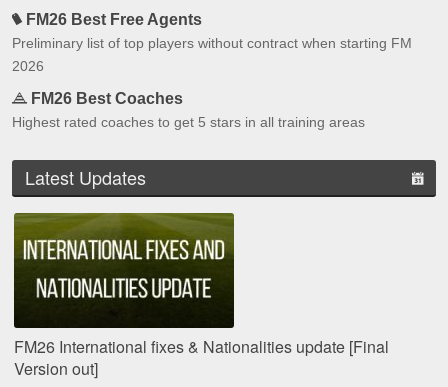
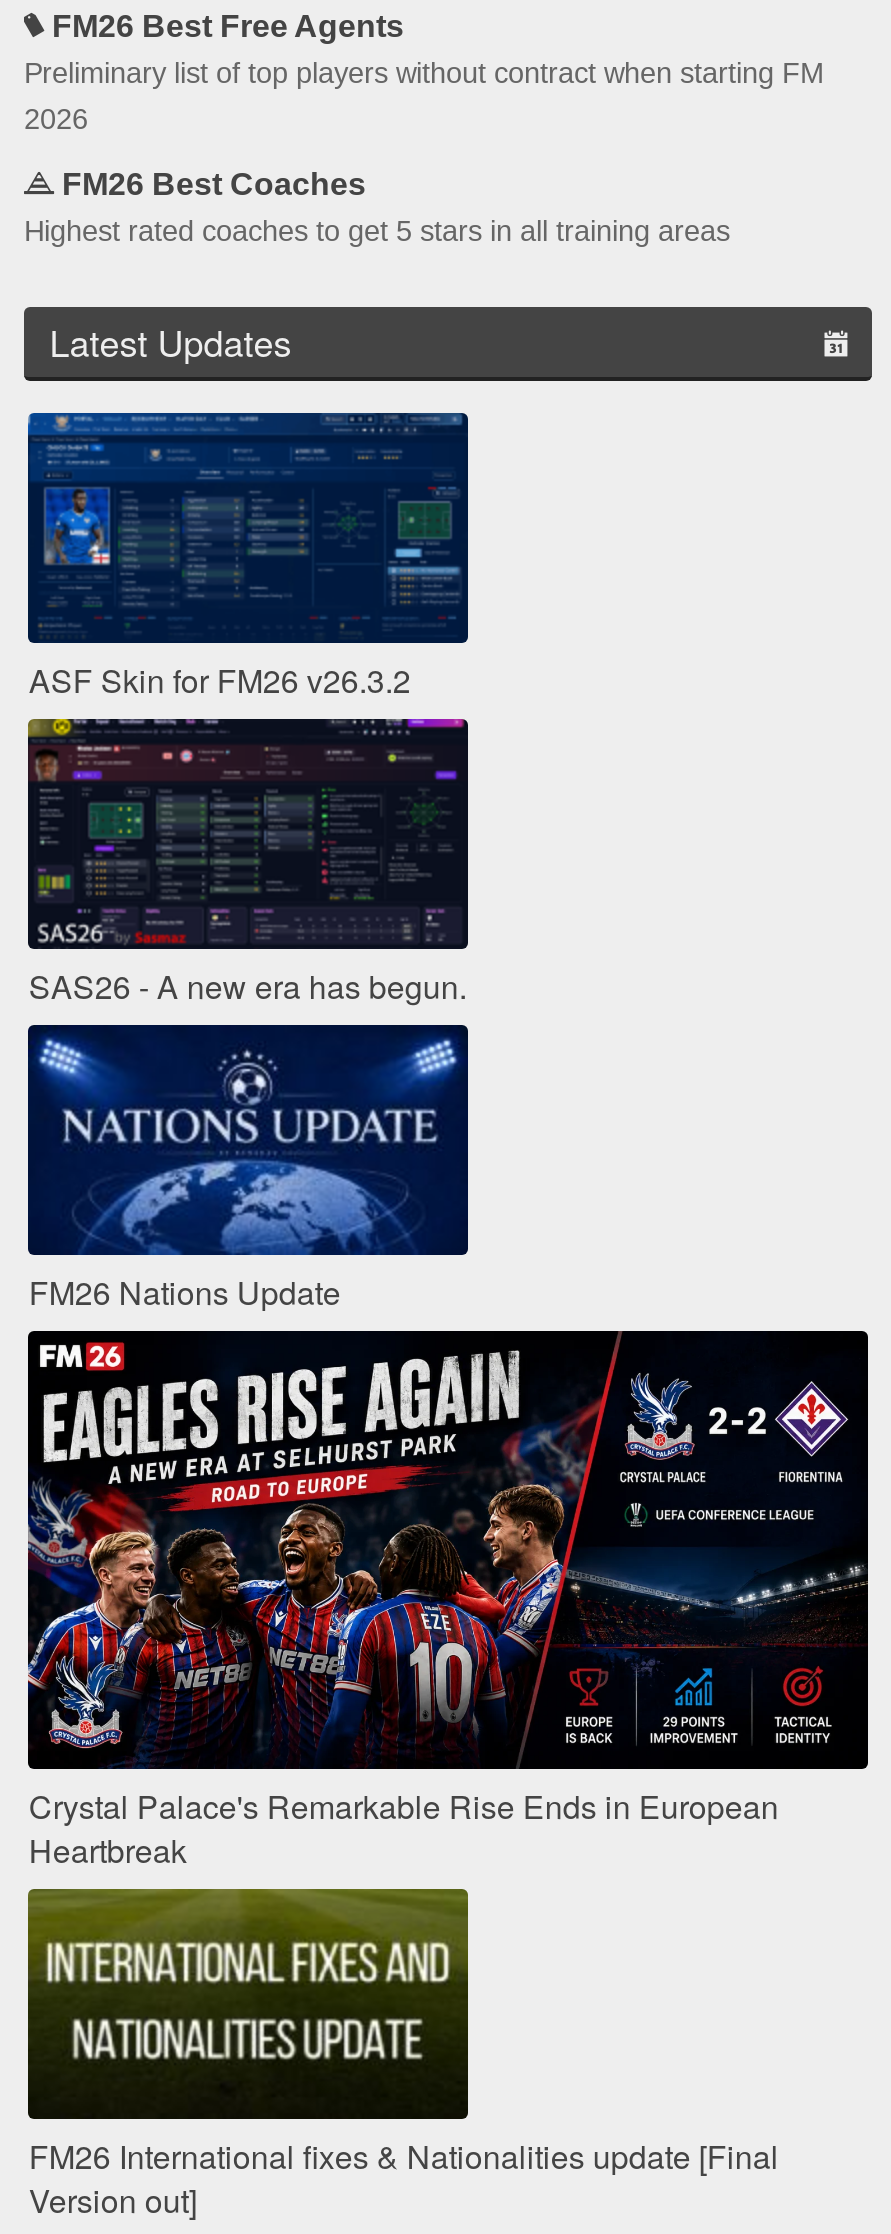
+ [image]
+ ASF Skin for FM26 v26.3.2

+ [image]
+ SAS26 - A new era has begun.

+ [image]
+ FM26 Nations Update

+ [image]
+ Crystal Palace's Remarkable Rise Ends in European
+ Heartbreak
